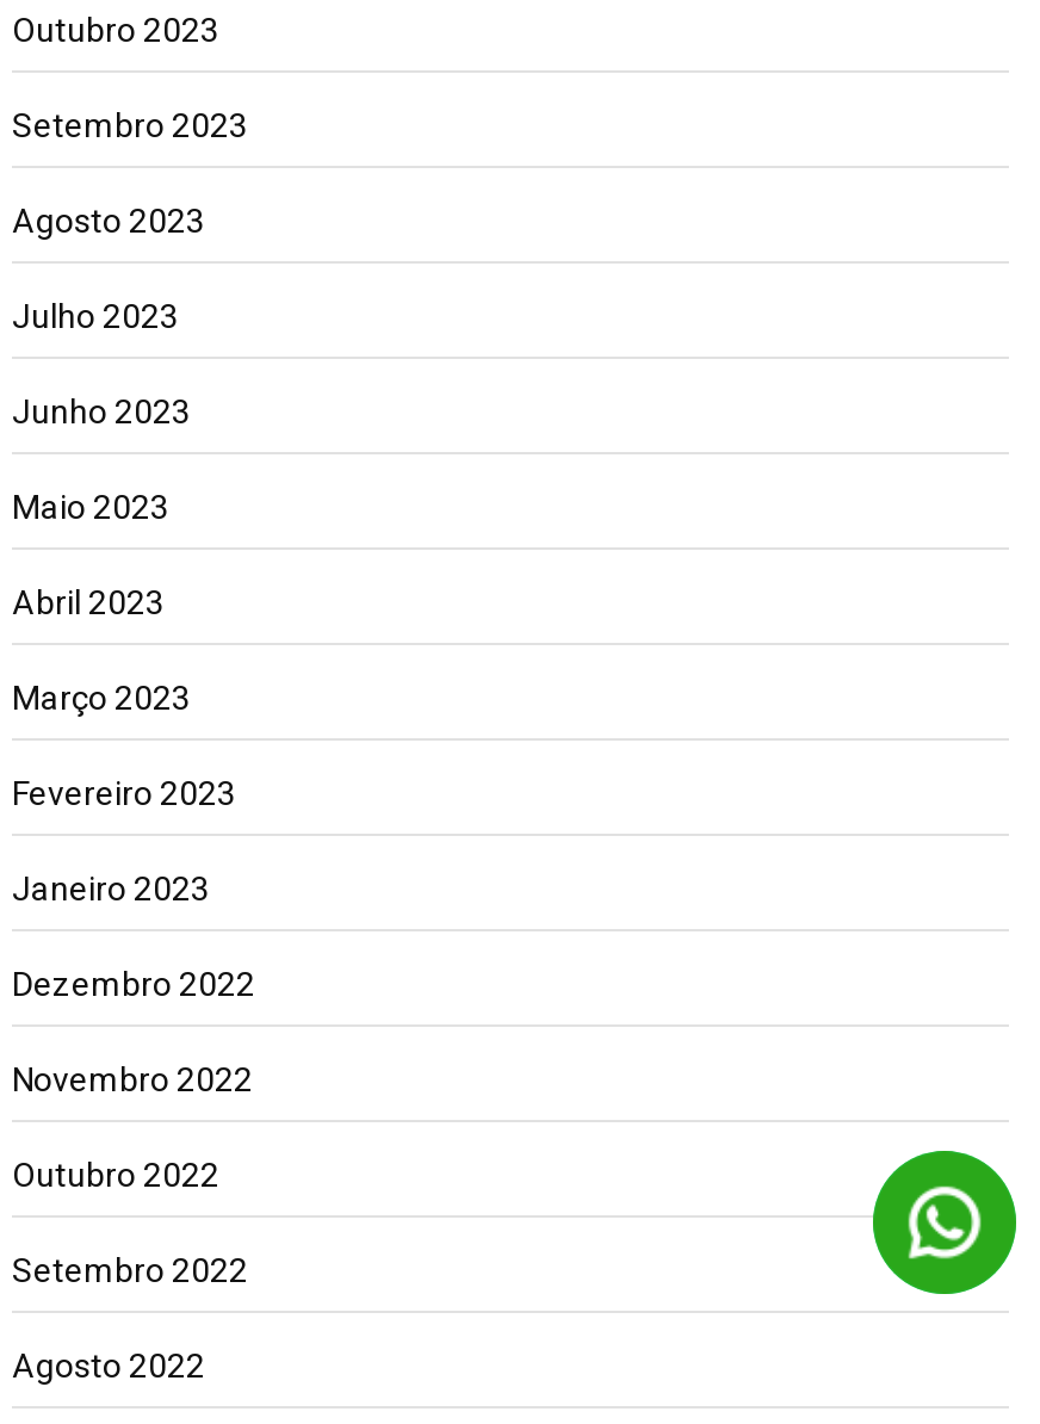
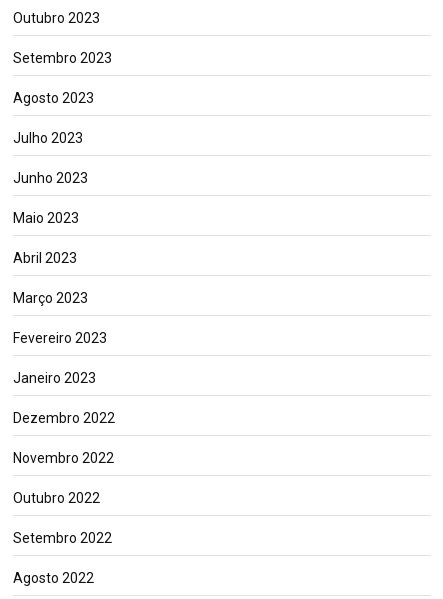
- [image]
